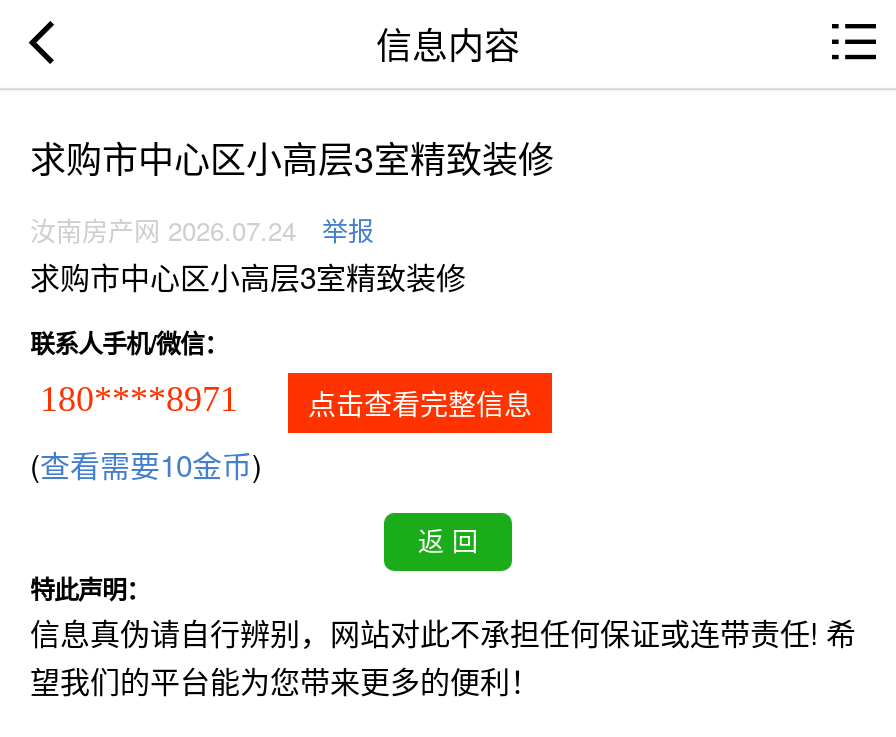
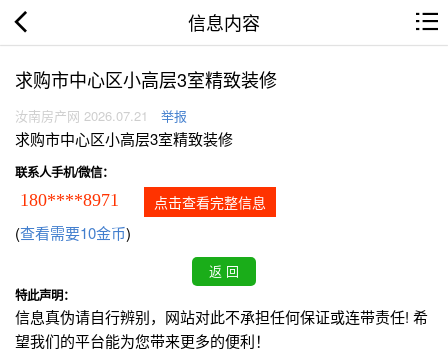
- 汝南房产网 2026.07.24 举报
+ 汝南房产网 2026.07.21 举报
